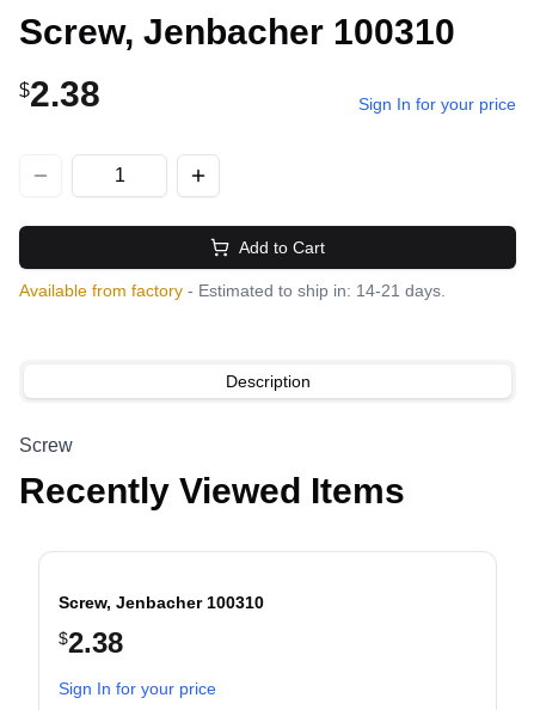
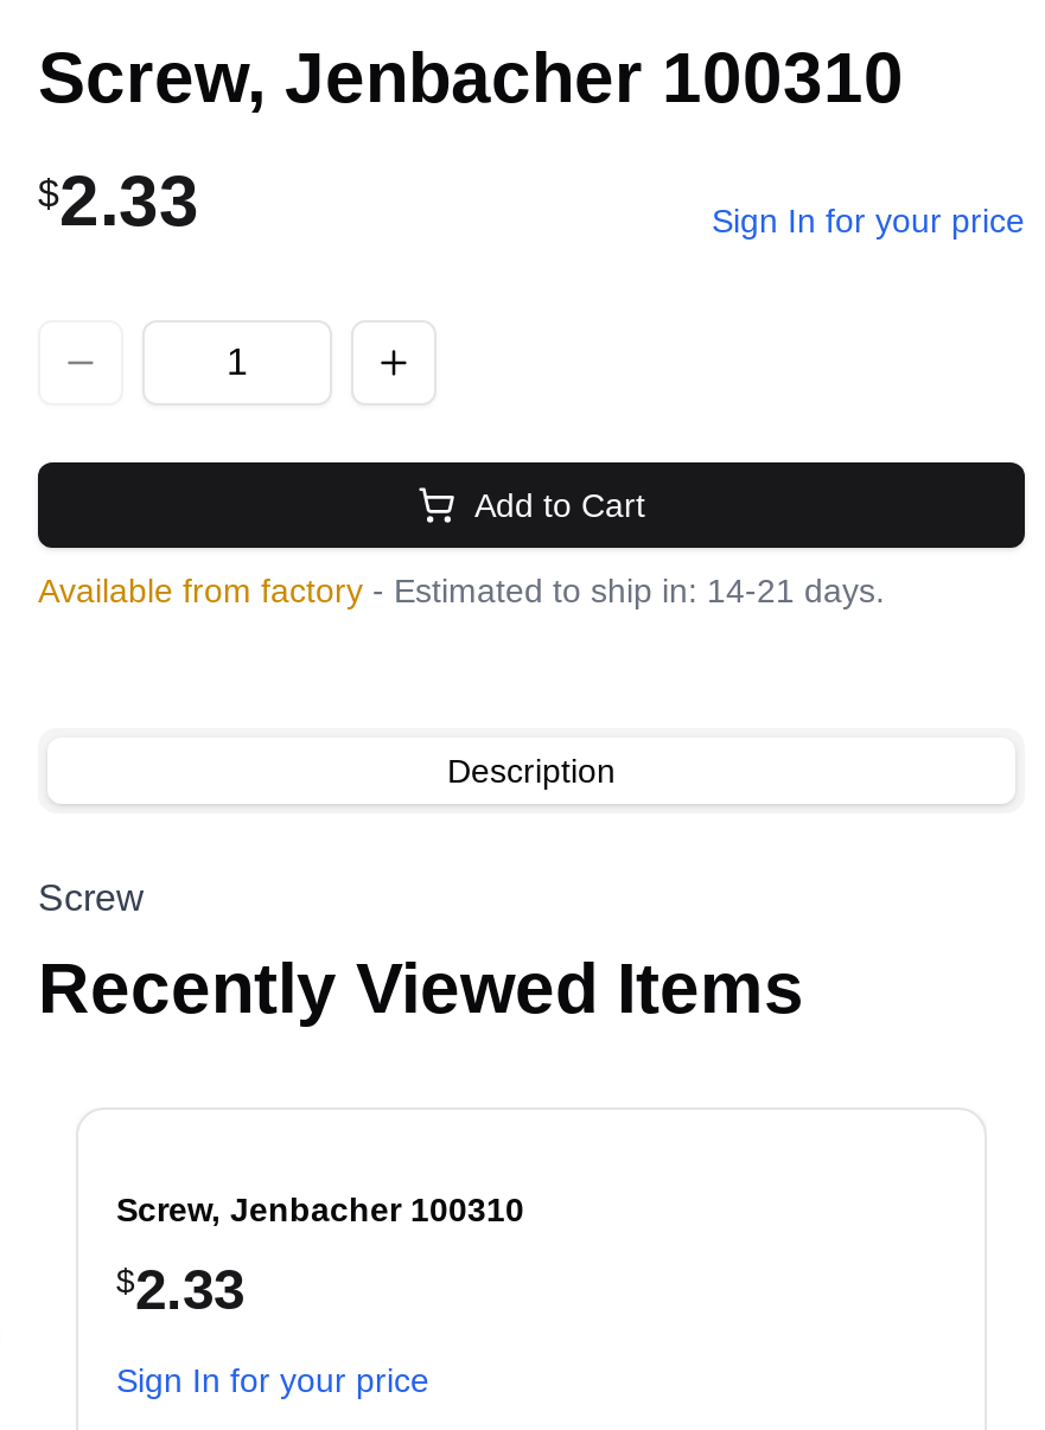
- $2.38
+ $2.33

- $2.38
+ $2.33
